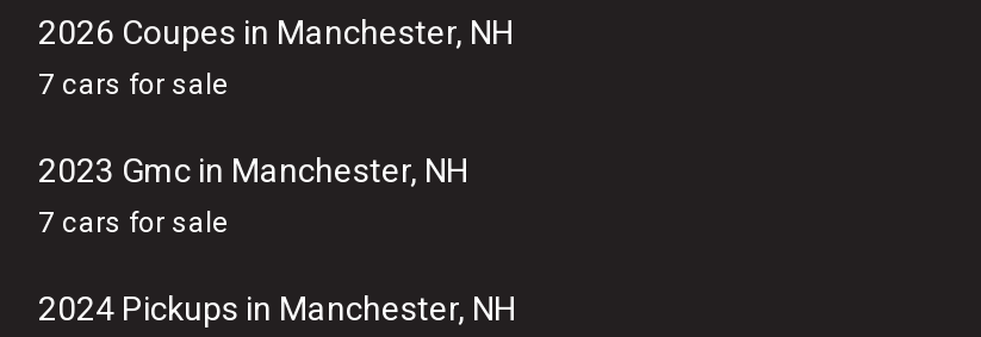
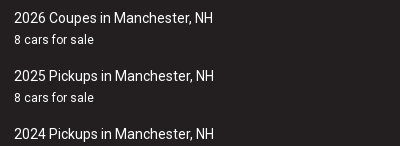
- 7 cars for sale
+ 8 cars for sale

- 2023 Gmc in Manchester, NH
+ 2025 Pickups in Manchester, NH

- 7 cars for sale
+ 8 cars for sale
